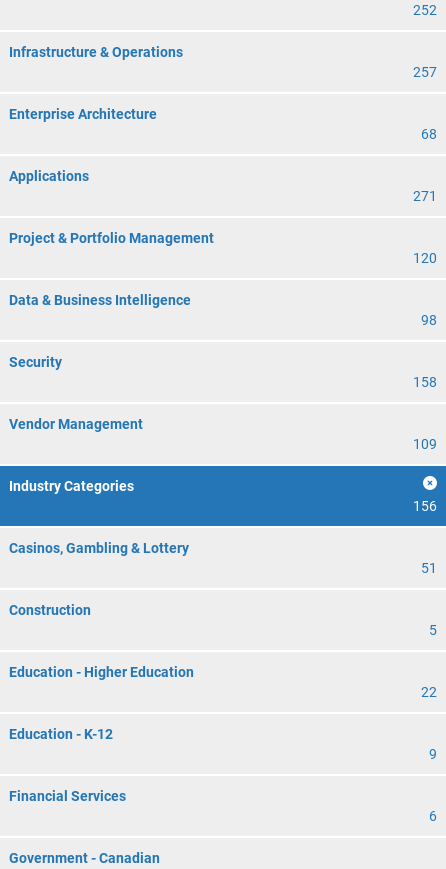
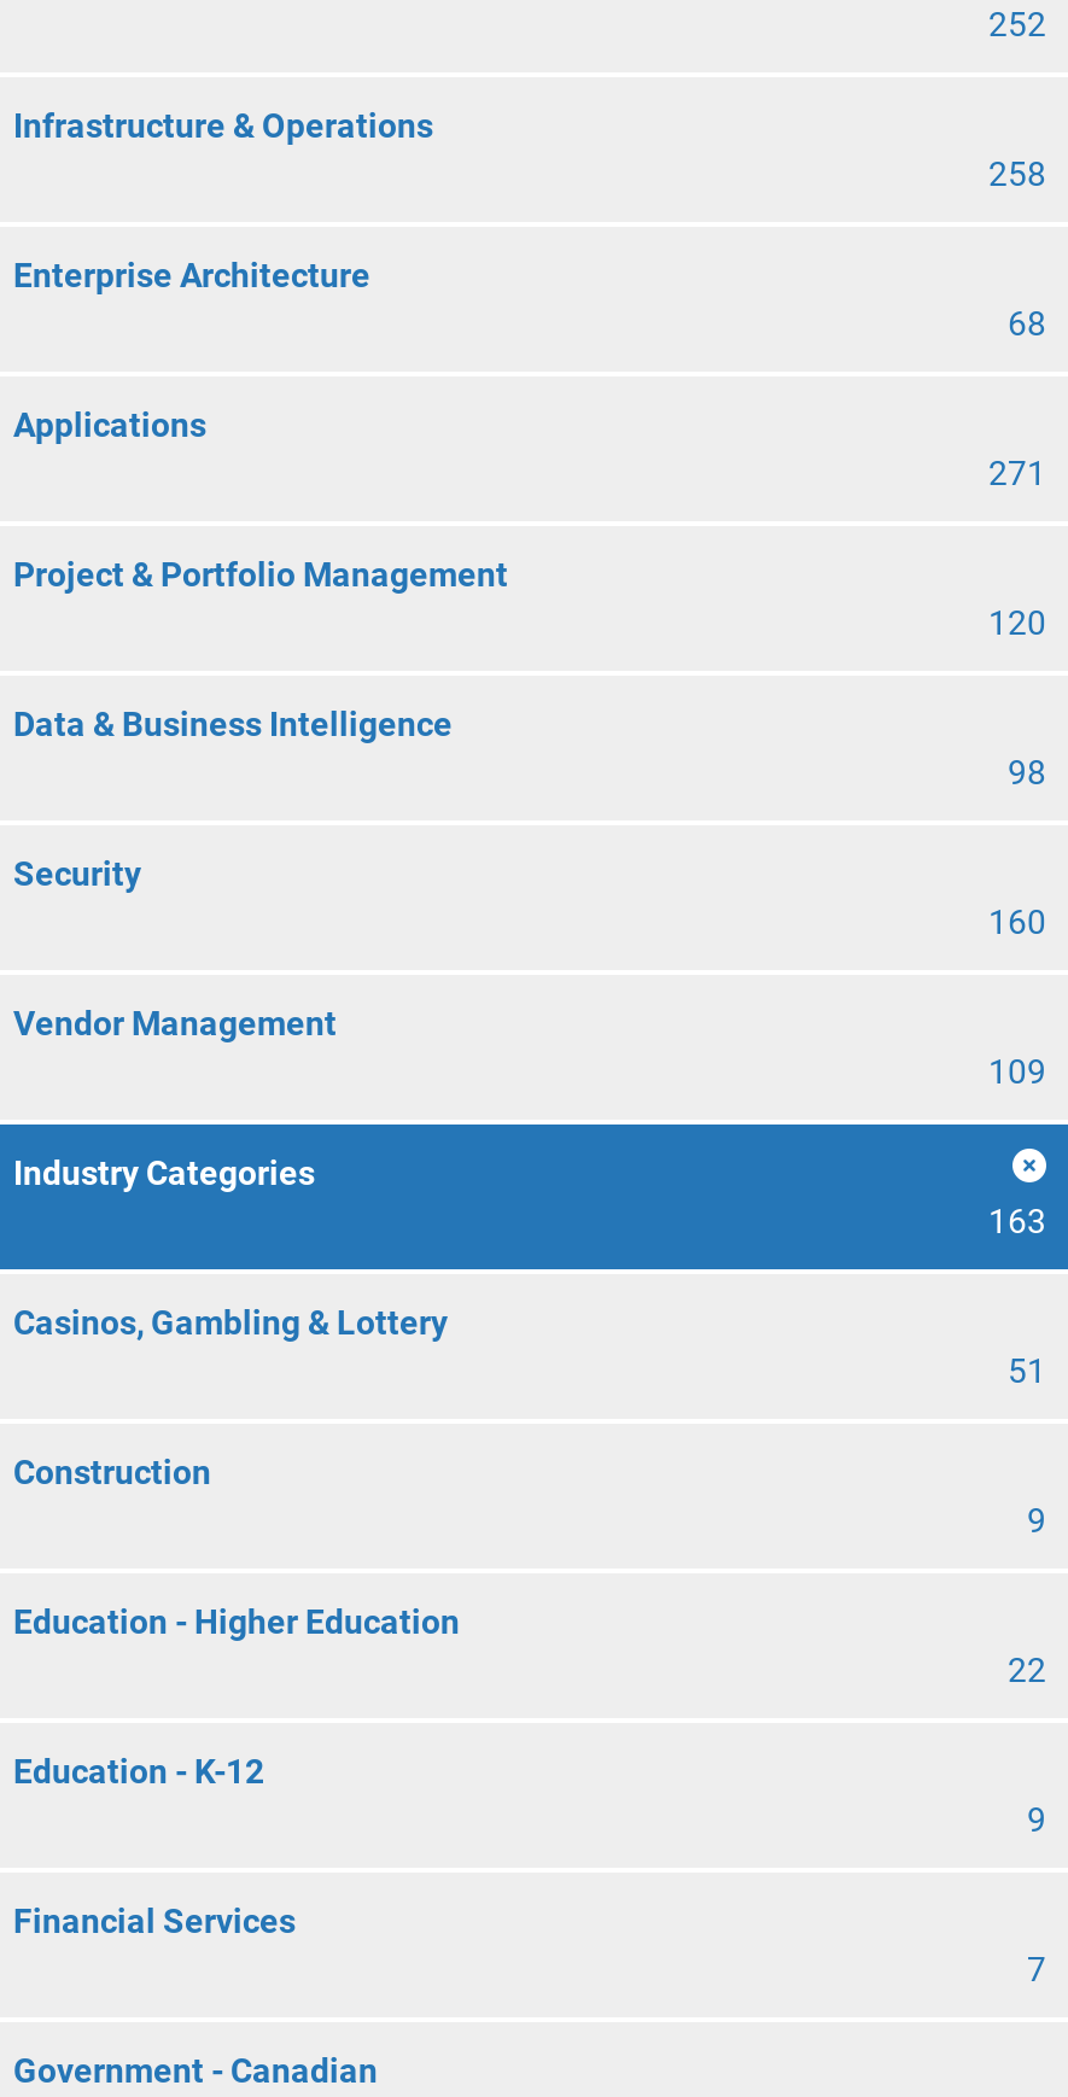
- 257
+ 258

- 158
+ 160

- 156
+ 163

- 5
+ 9

- 6
+ 7
